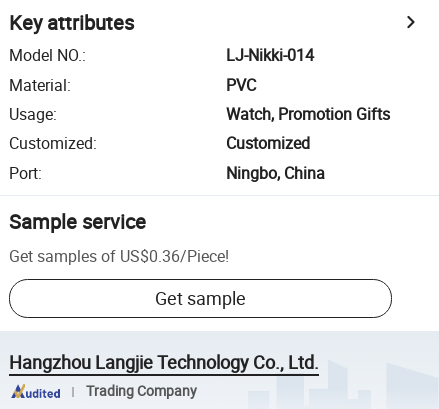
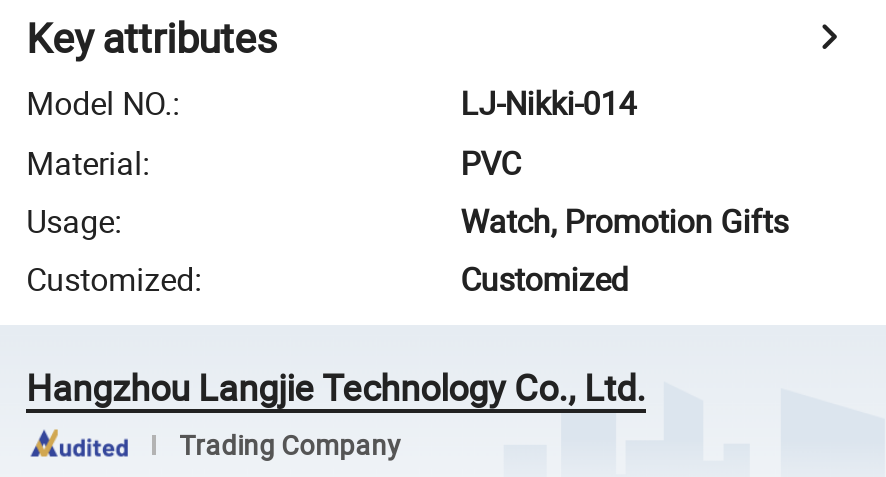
- Port:
- Ningbo, China
- Sample service
- Get samples of US$0.36/Piece!
- Get sample
